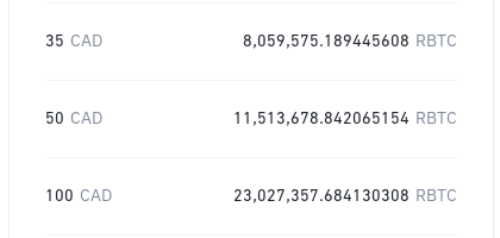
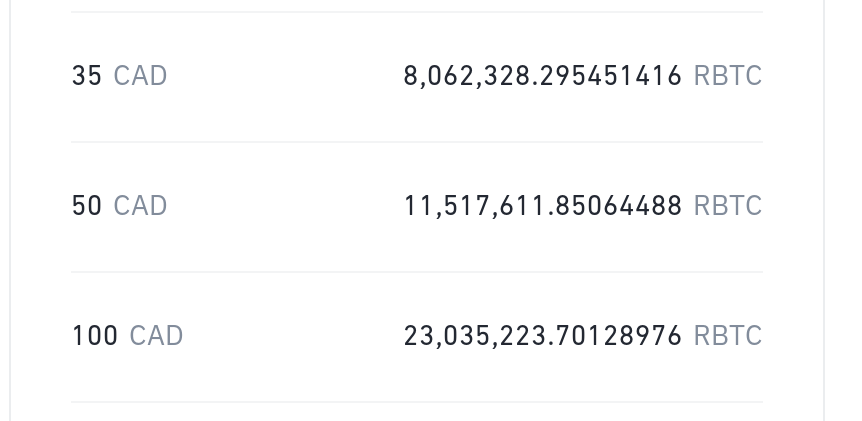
- 8,059,575.189445608 RBTC
+ 8,062,328.295451416 RBTC

- 11,513,678.842065154 RBTC
+ 11,517,611.85064488 RBTC

- 23,027,357.684130308 RBTC
+ 23,035,223.70128976 RBTC
